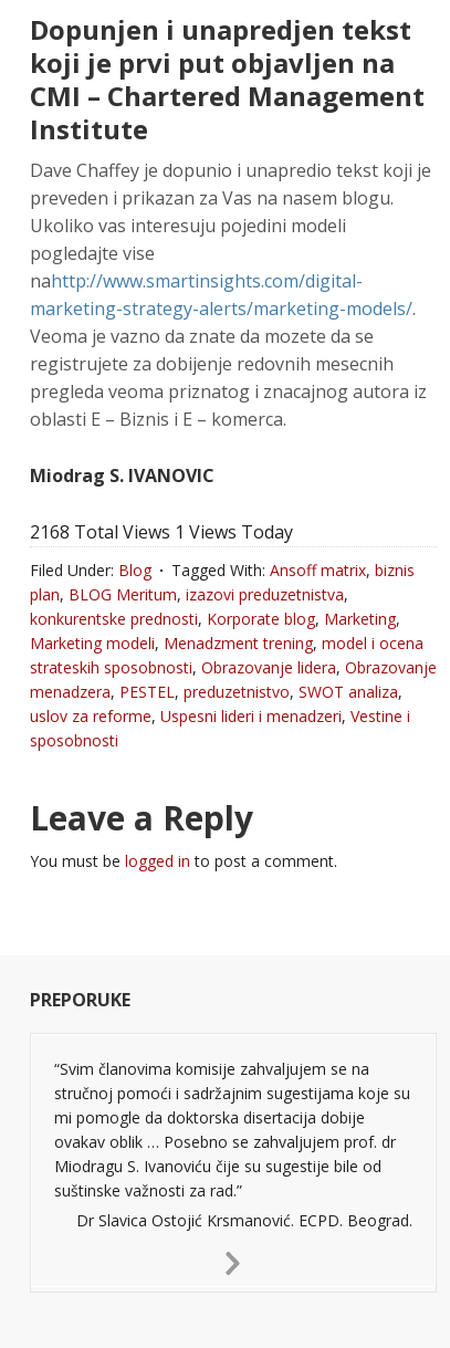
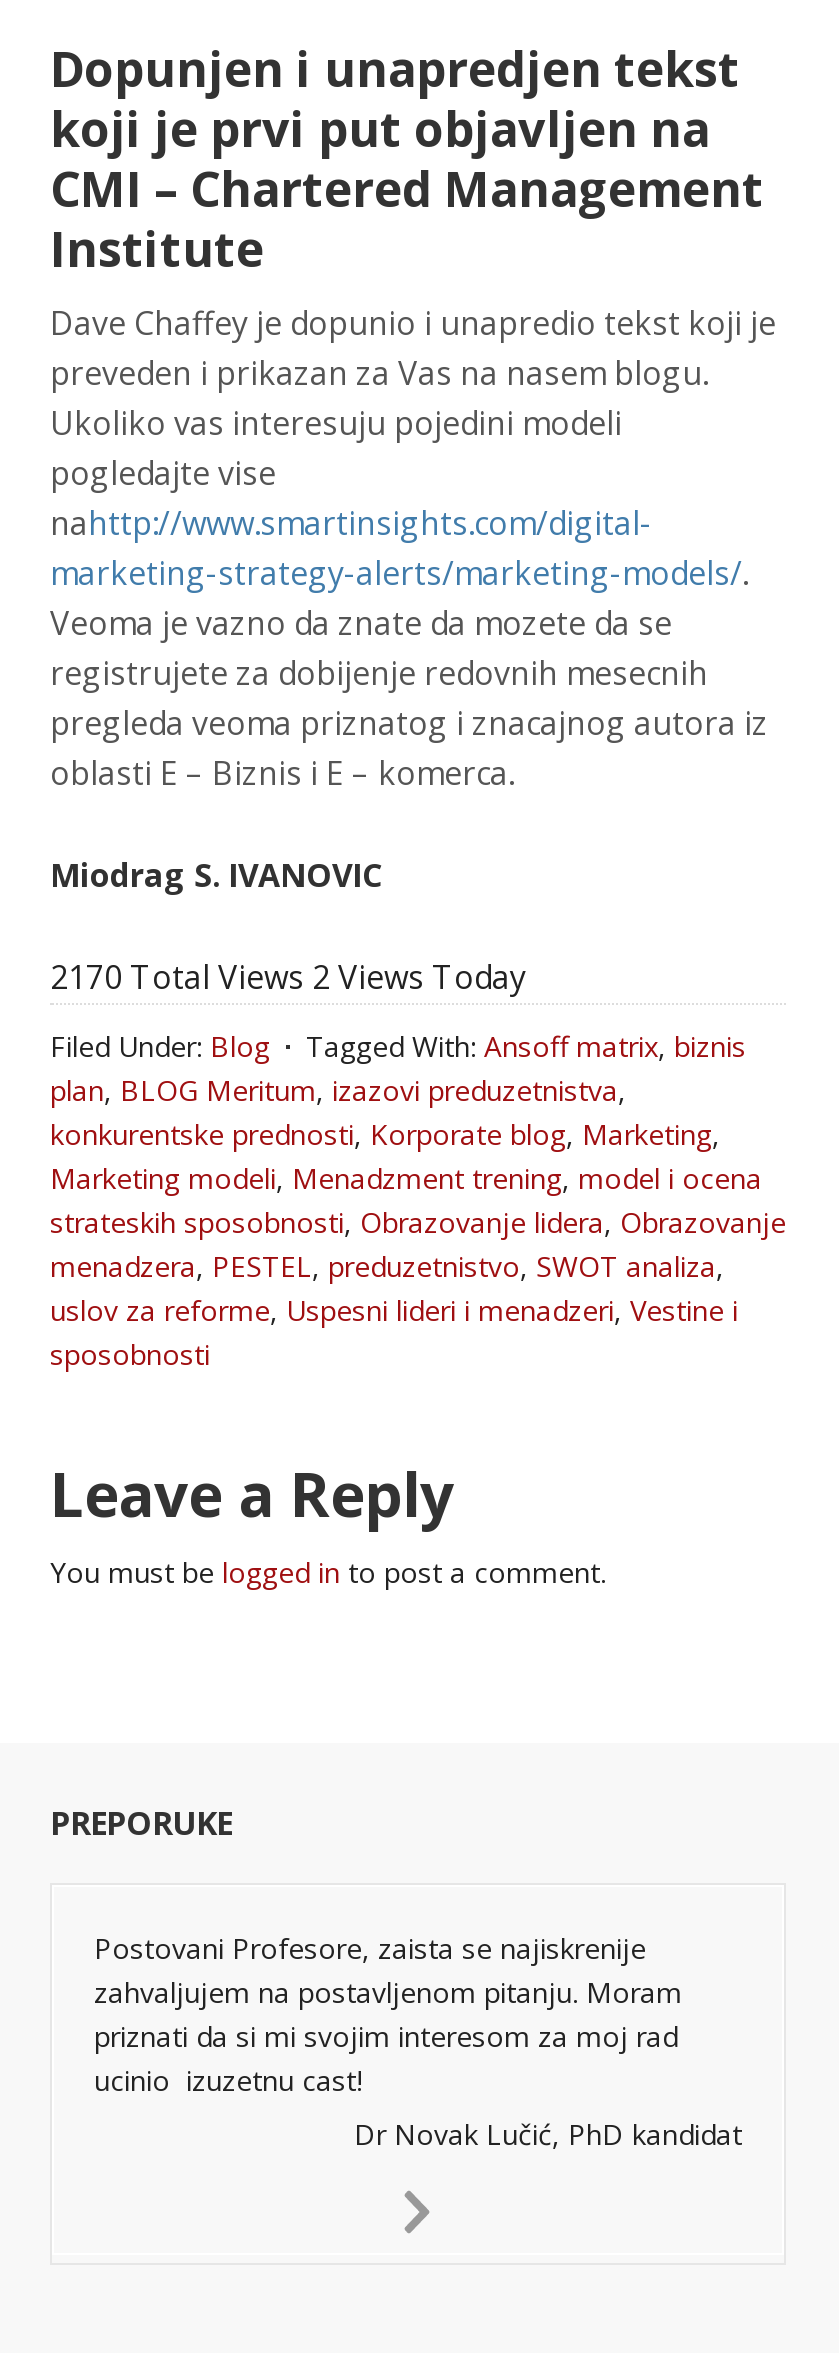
- 2168 Total Views 1 Views Today
+ 2170 Total Views 2 Views Today

- “Svim članovima komisije zahvaljujem se na
- stručnoj pomoći i sadržajnim sugestijama koje su
- mi pomogle da doktorska disertacija dobije
- ovakav oblik … Posebno se zahvaljujem prof. dr
- Miodragu S. Ivanoviću čije su sugestije bile od
- suštinske važnosti za rad.”
- Dr Slavica Ostojić Krsmanović. ECPD. Beograd.
+ Postovani Profesore, zaista se najiskrenije
+ zahvaljujem na postavljenom pitanju. Moram
+ priznati da si mi svojim interesom za moj rad
+ ucinio izuzetnu cast!
+ Dr Novak Lučić, PhD kandidat
